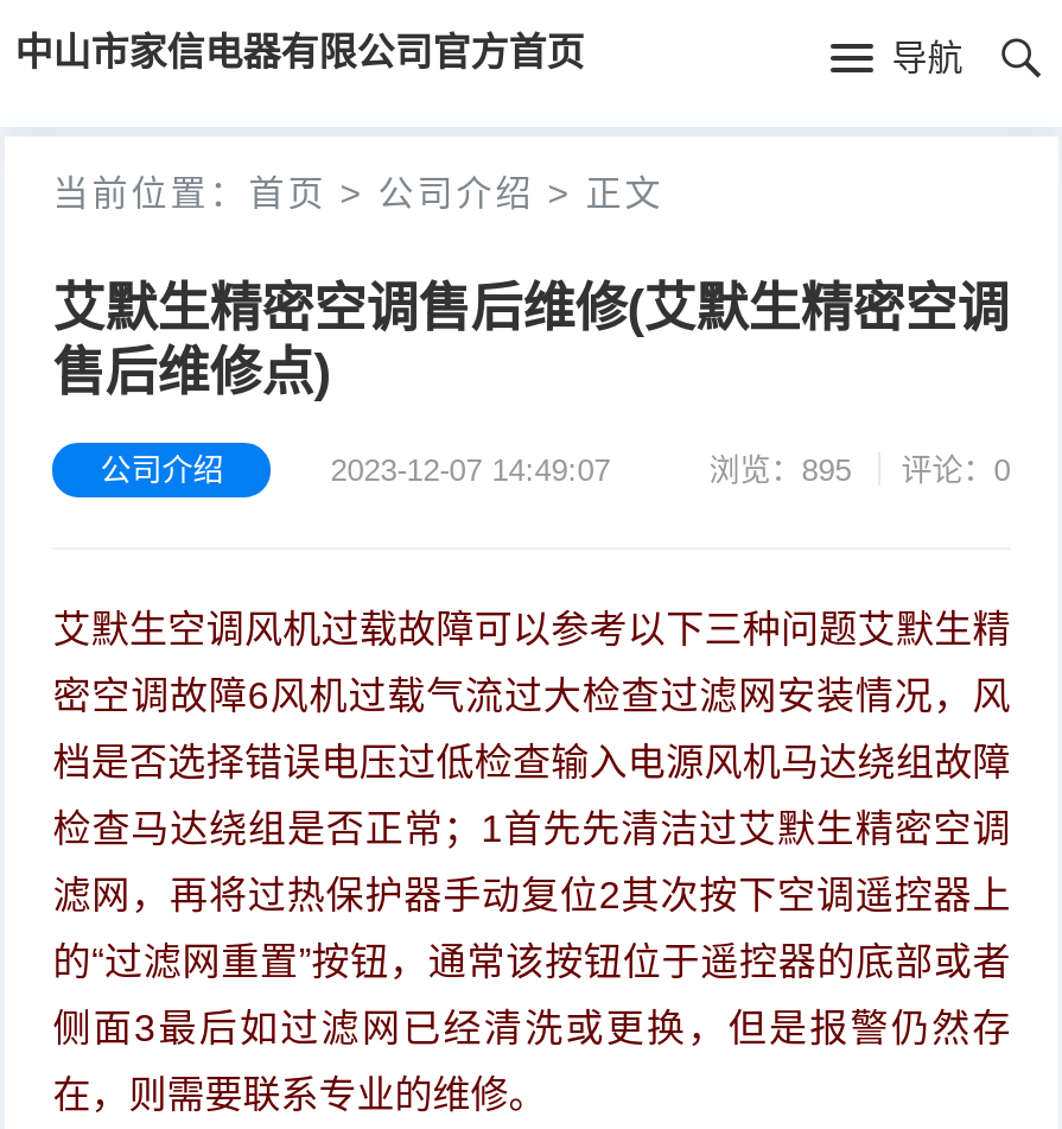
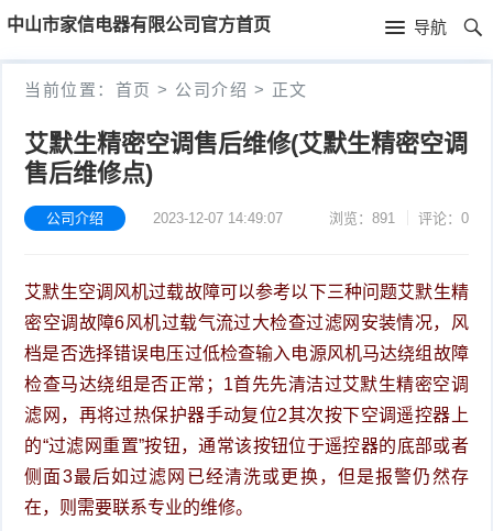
- 浏览：895 评论：0
+ 浏览：891 评论：0
